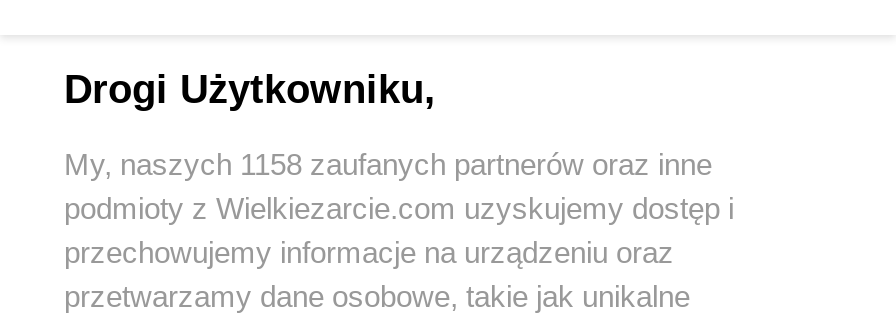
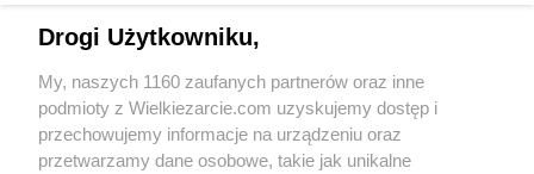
- My, naszych 1158 zaufanych partnerów oraz inne
+ My, naszych 1160 zaufanych partnerów oraz inne
